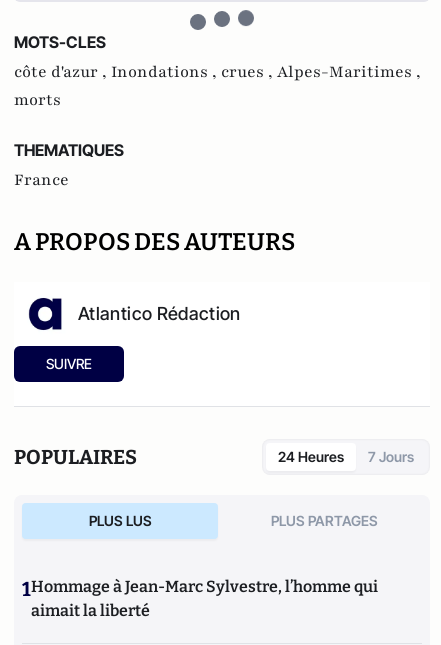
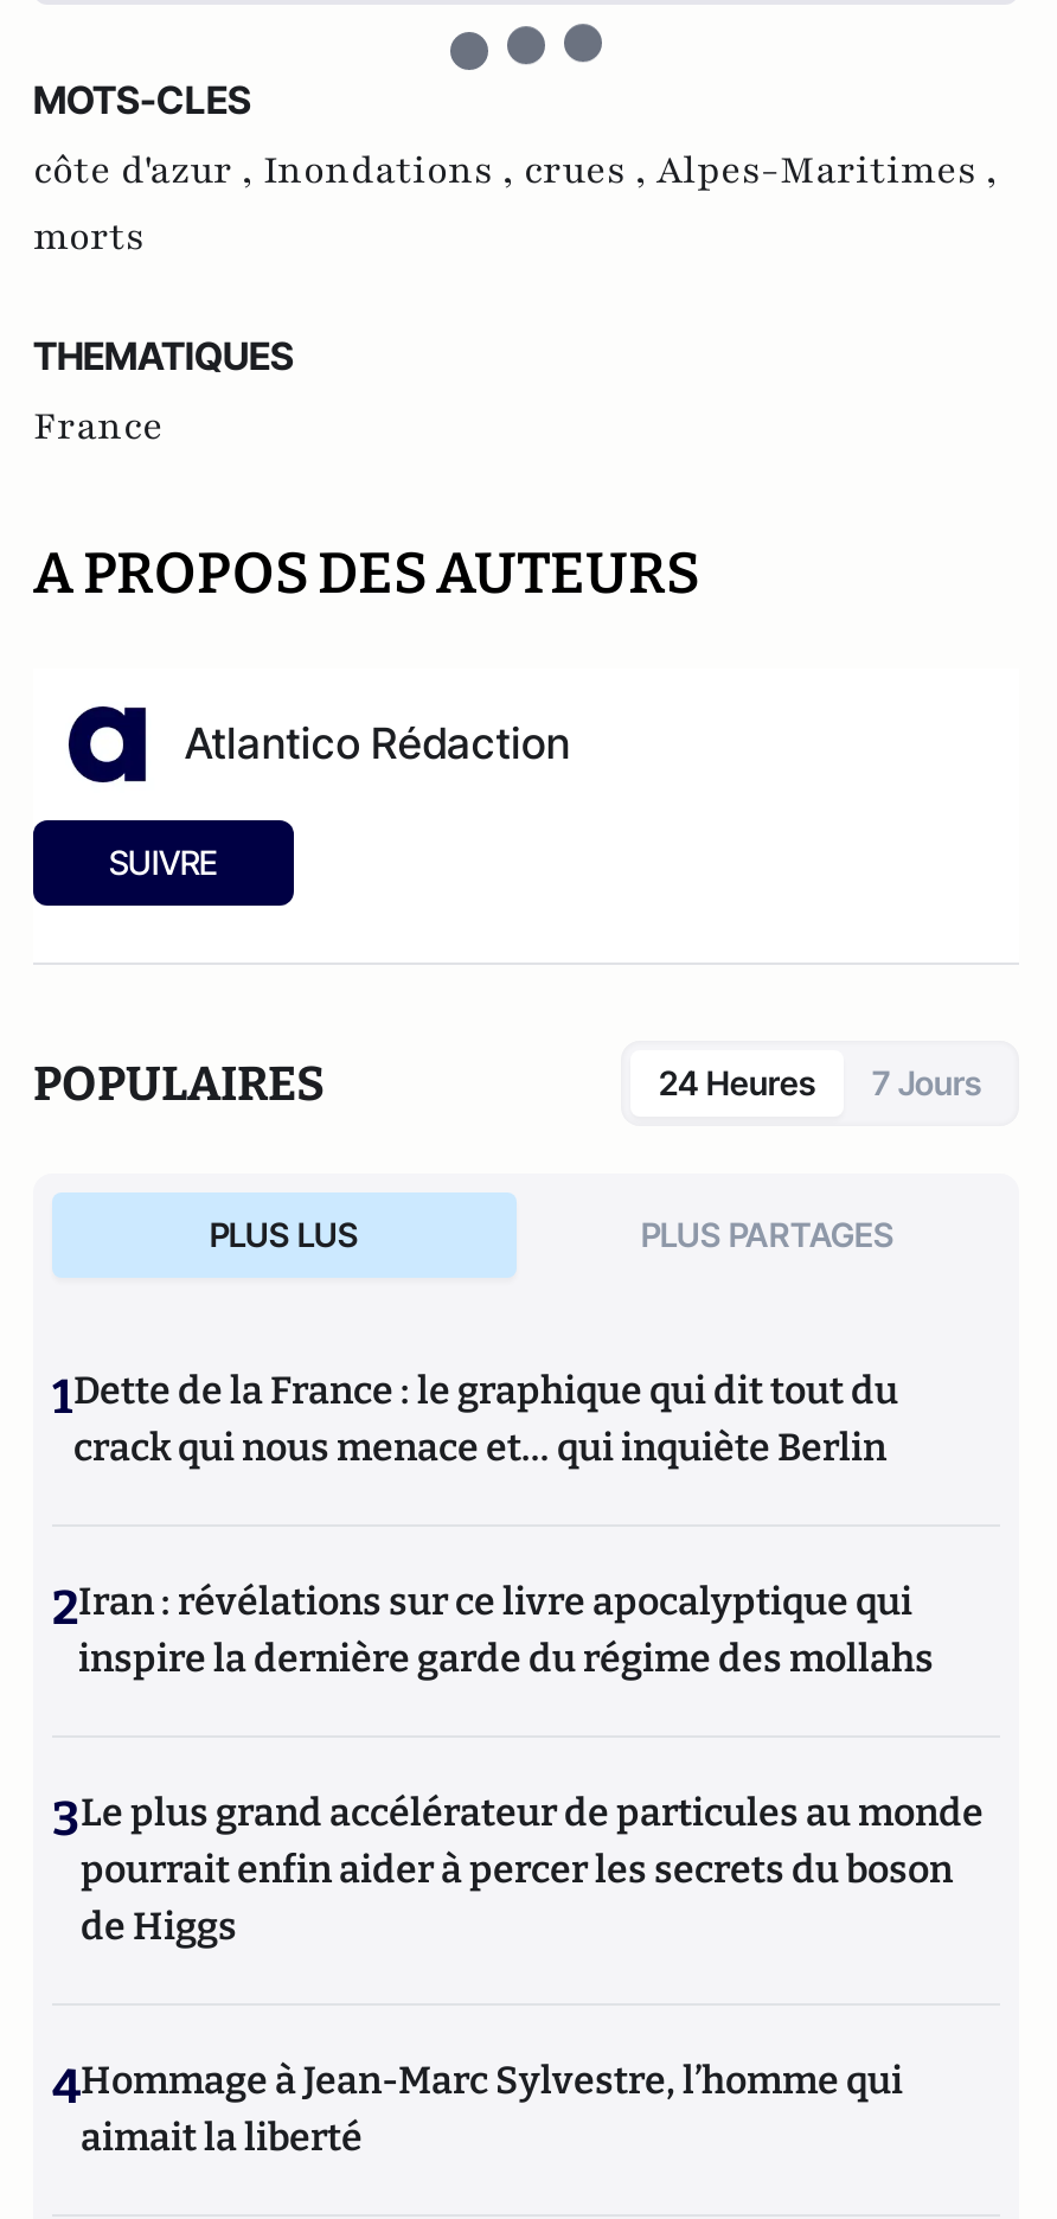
- 1Hommage à Jean-Marc Sylvestre, l’homme qui
+ 1Dette de la France : le graphique qui dit tout du
+ crack qui nous menace et… qui inquiète Berlin
+ 2Iran : révélations sur ce livre apocalyptique qui
+ inspire la dernière garde du régime des mollahs
+ 3Le plus grand accélérateur de particules au monde
+ pourrait enfin aider à percer les secrets du boson
+ de Higgs
+ 4Hommage à Jean-Marc Sylvestre, l’homme qui
